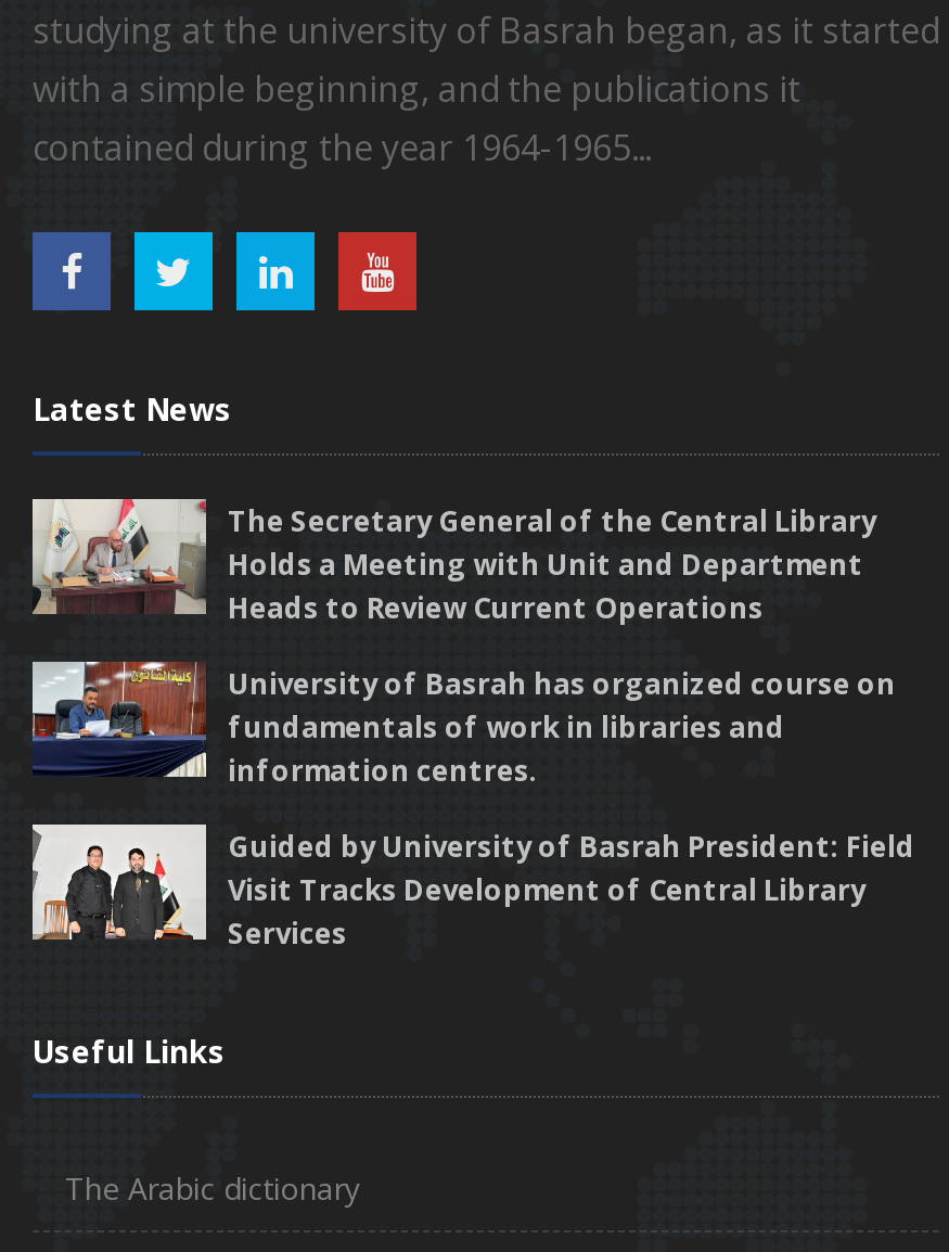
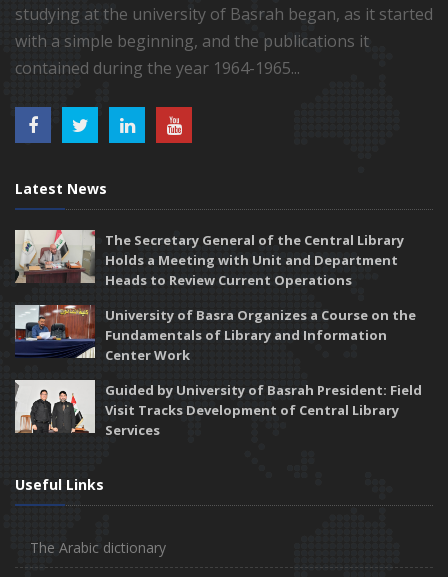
- University of Basrah has organized course on
- fundamentals of work in libraries and
- information centres.
+ University of Basra Organizes a Course on the
+ Fundamentals of Library and Information
+ Center Work
